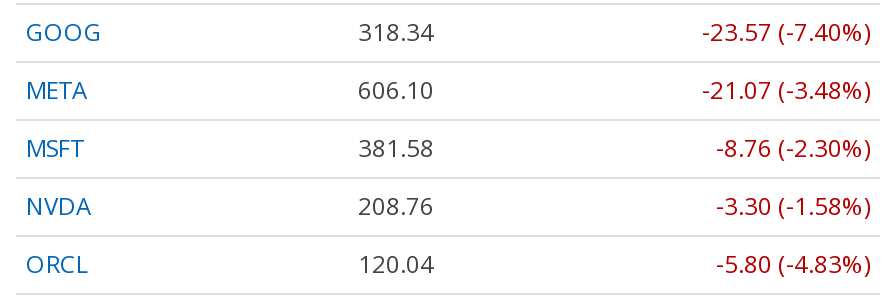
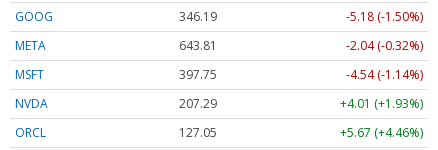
- 318.34
+ 346.19

- -23.57 (-7.40%)
+ -5.18 (-1.50%)

- 606.10
+ 643.81

- -21.07 (-3.48%)
+ -2.04 (-0.32%)

- 381.58
+ 397.75

- -8.76 (-2.30%)
+ -4.54 (-1.14%)

- 208.76
+ 207.29

- -3.30 (-1.58%)
+ +4.01 (+1.93%)

- 120.04
+ 127.05

- -5.80 (-4.83%)
+ +5.67 (+4.46%)
